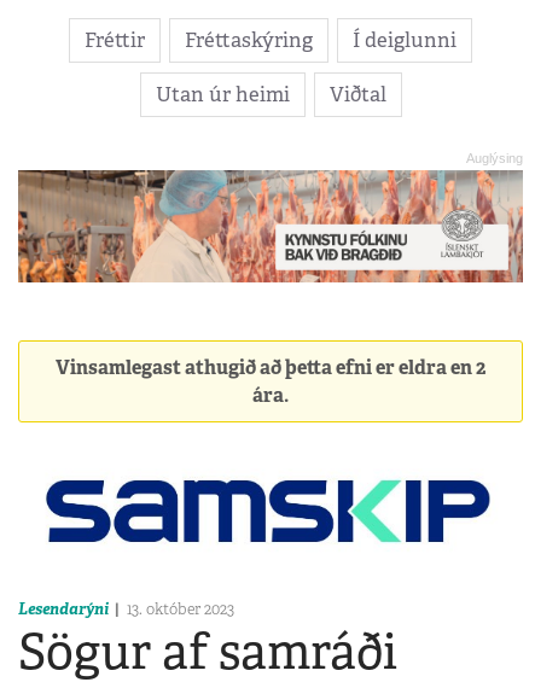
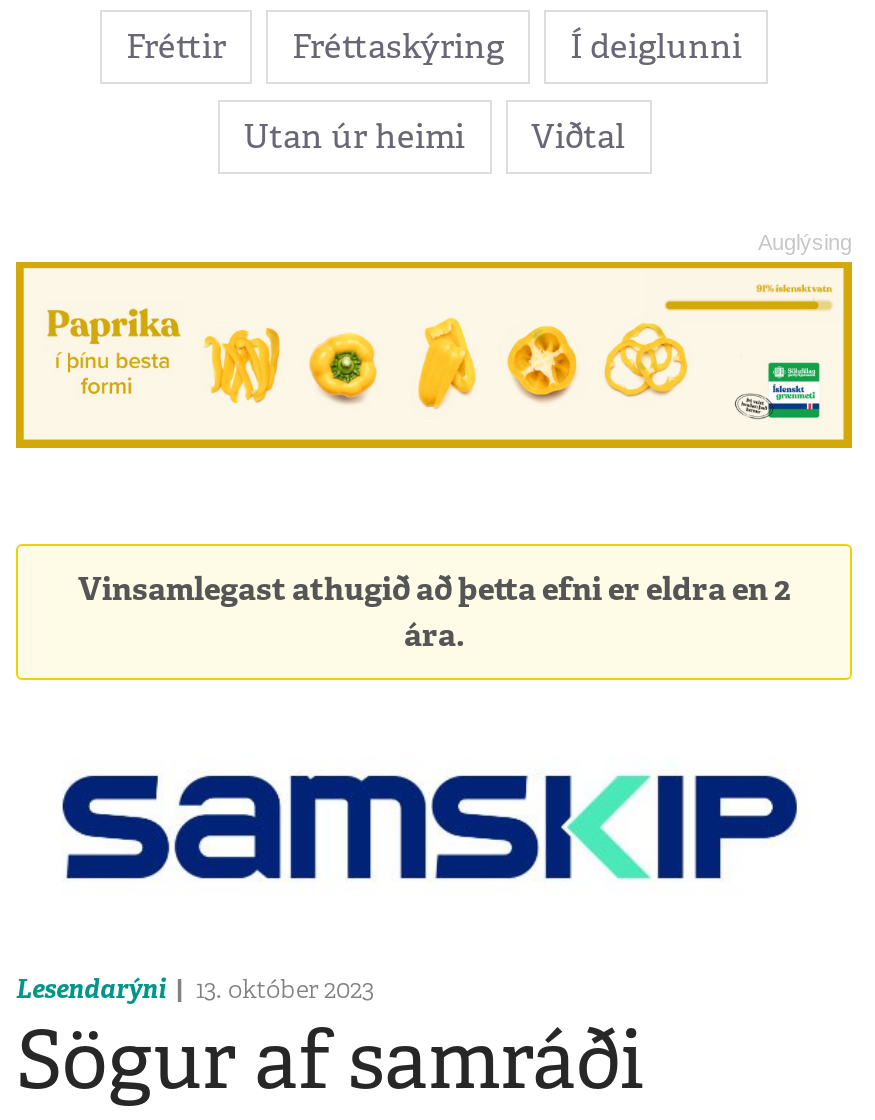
- [image]
+ [image]
